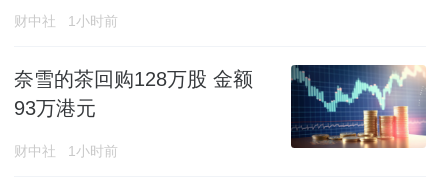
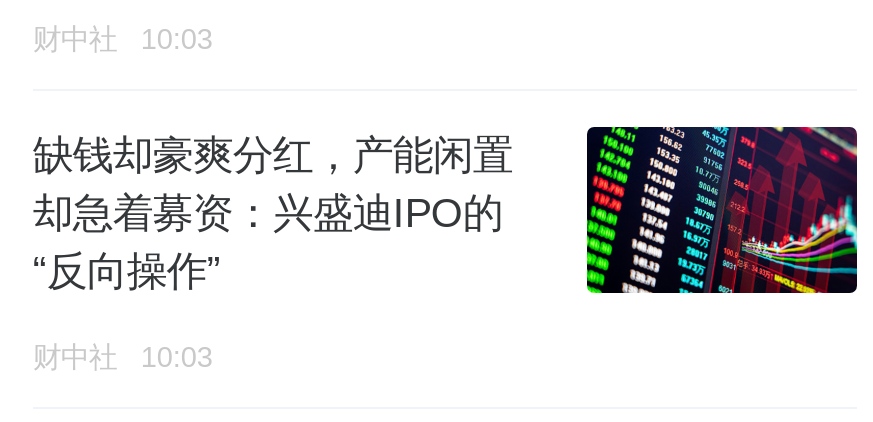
- 财中社 1小时前
+ 财中社 10:03

- [image]
- 奈雪的茶回购128万股 金额
- 93万港元
+ [image]
+ 缺钱却豪爽分红，产能闲置
+ 却急着募资：兴盛迪IPO的
+ “反向操作”

- 财中社 1小时前
+ 财中社 10:03
